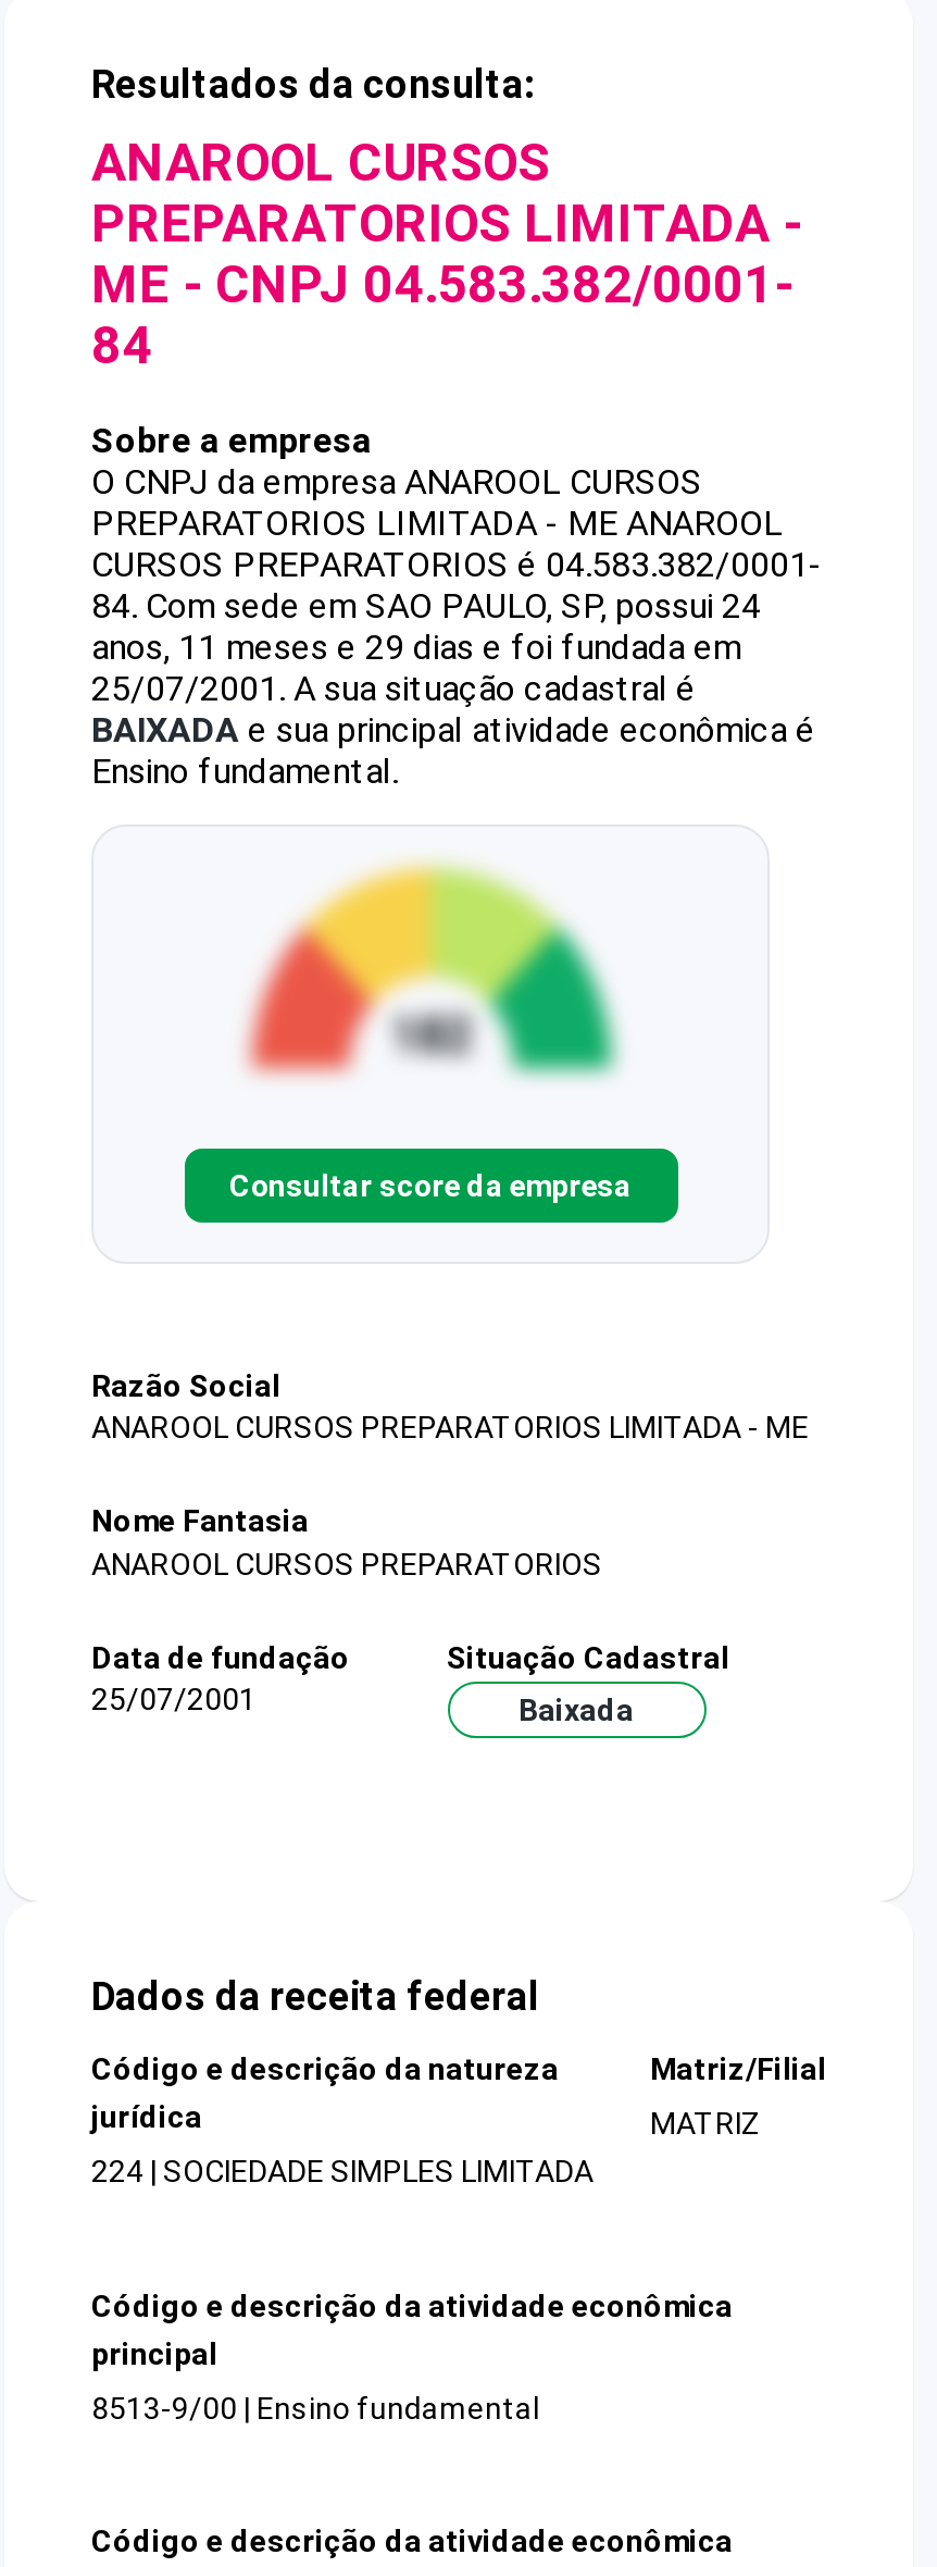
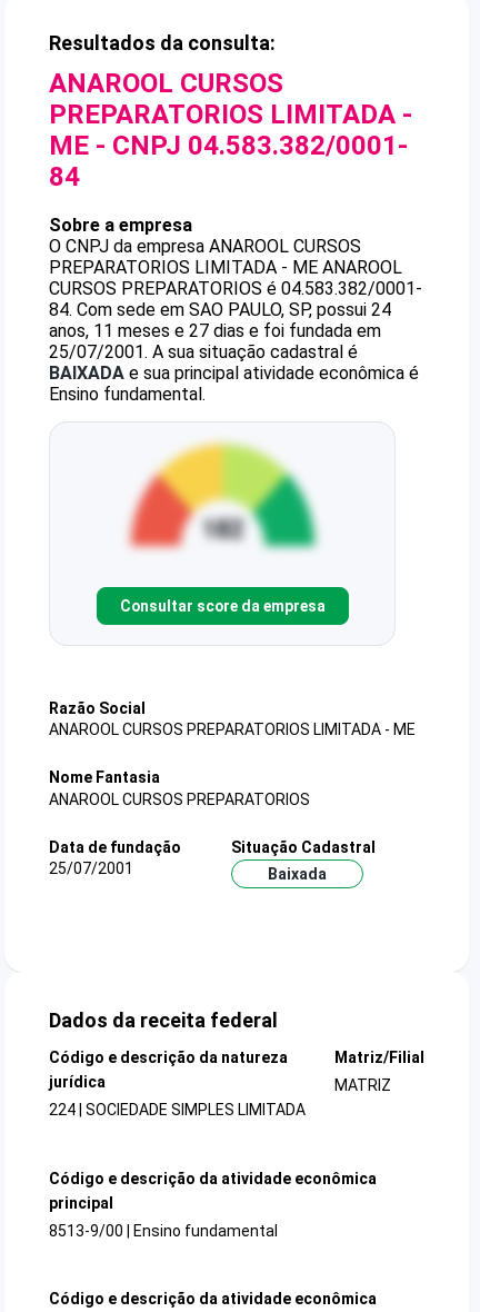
- anos, 11 meses e 29 dias e foi fundada em
+ anos, 11 meses e 27 dias e foi fundada em
